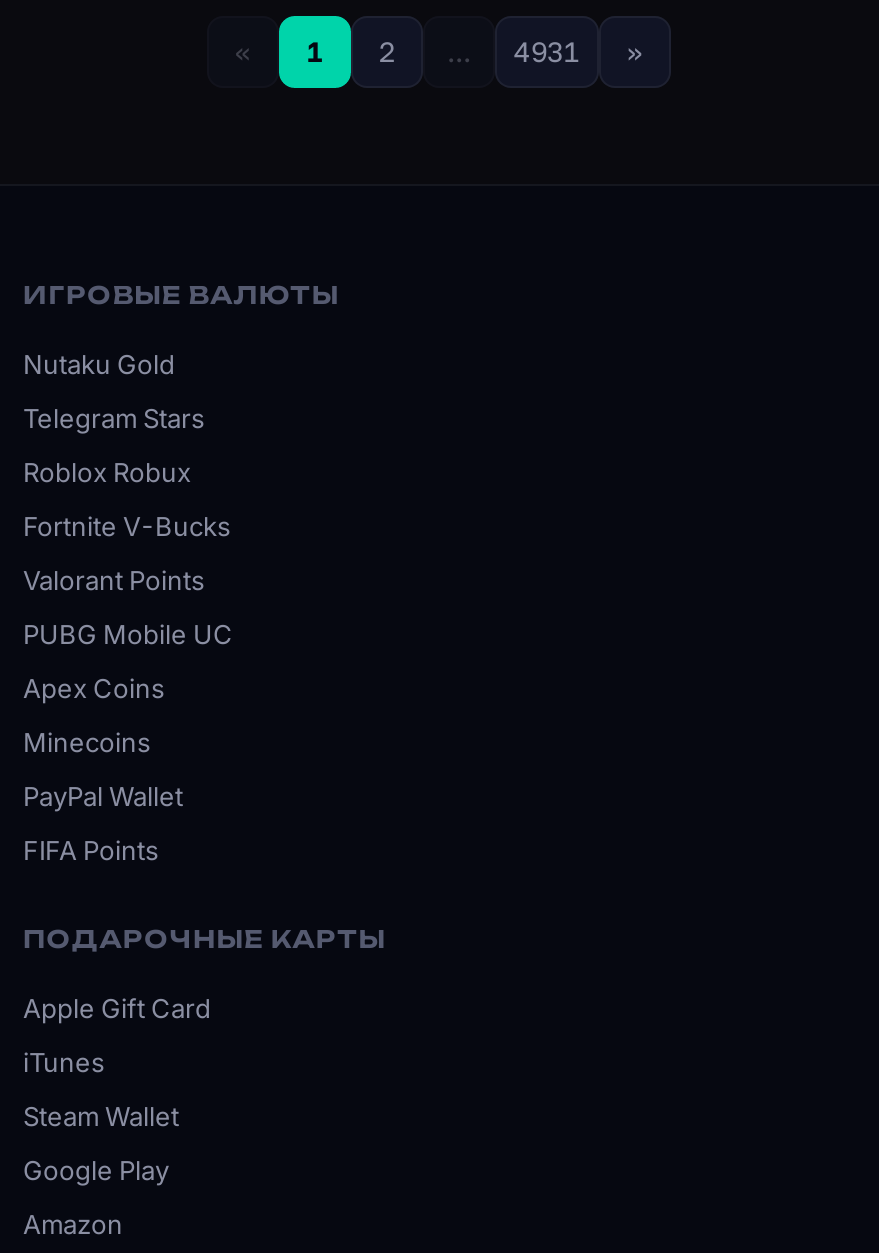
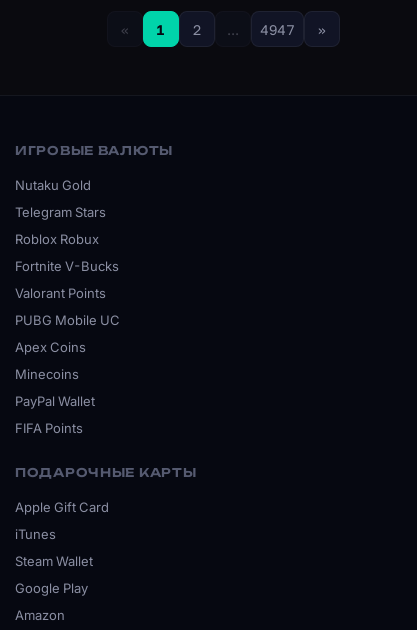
- 4931
+ 4947
